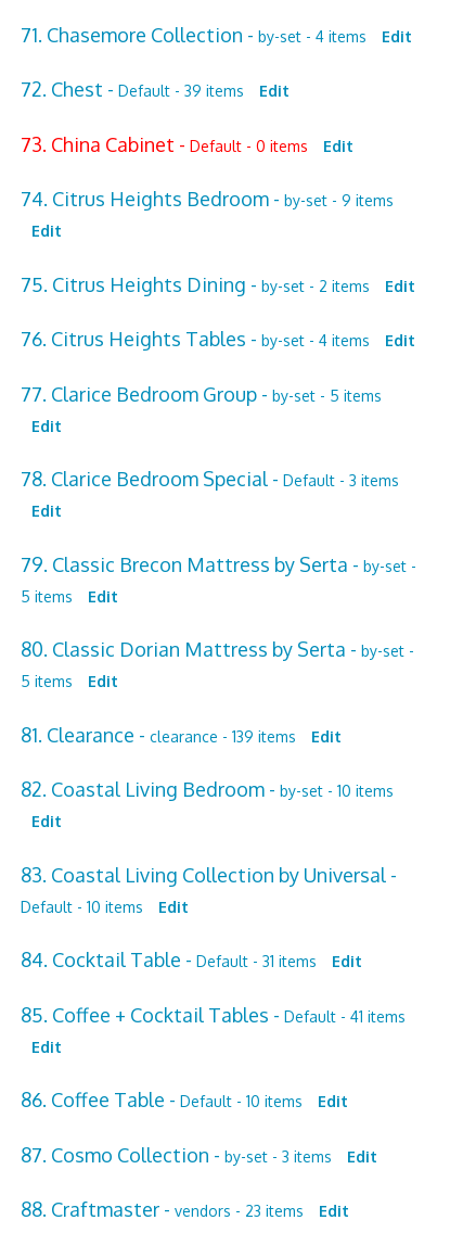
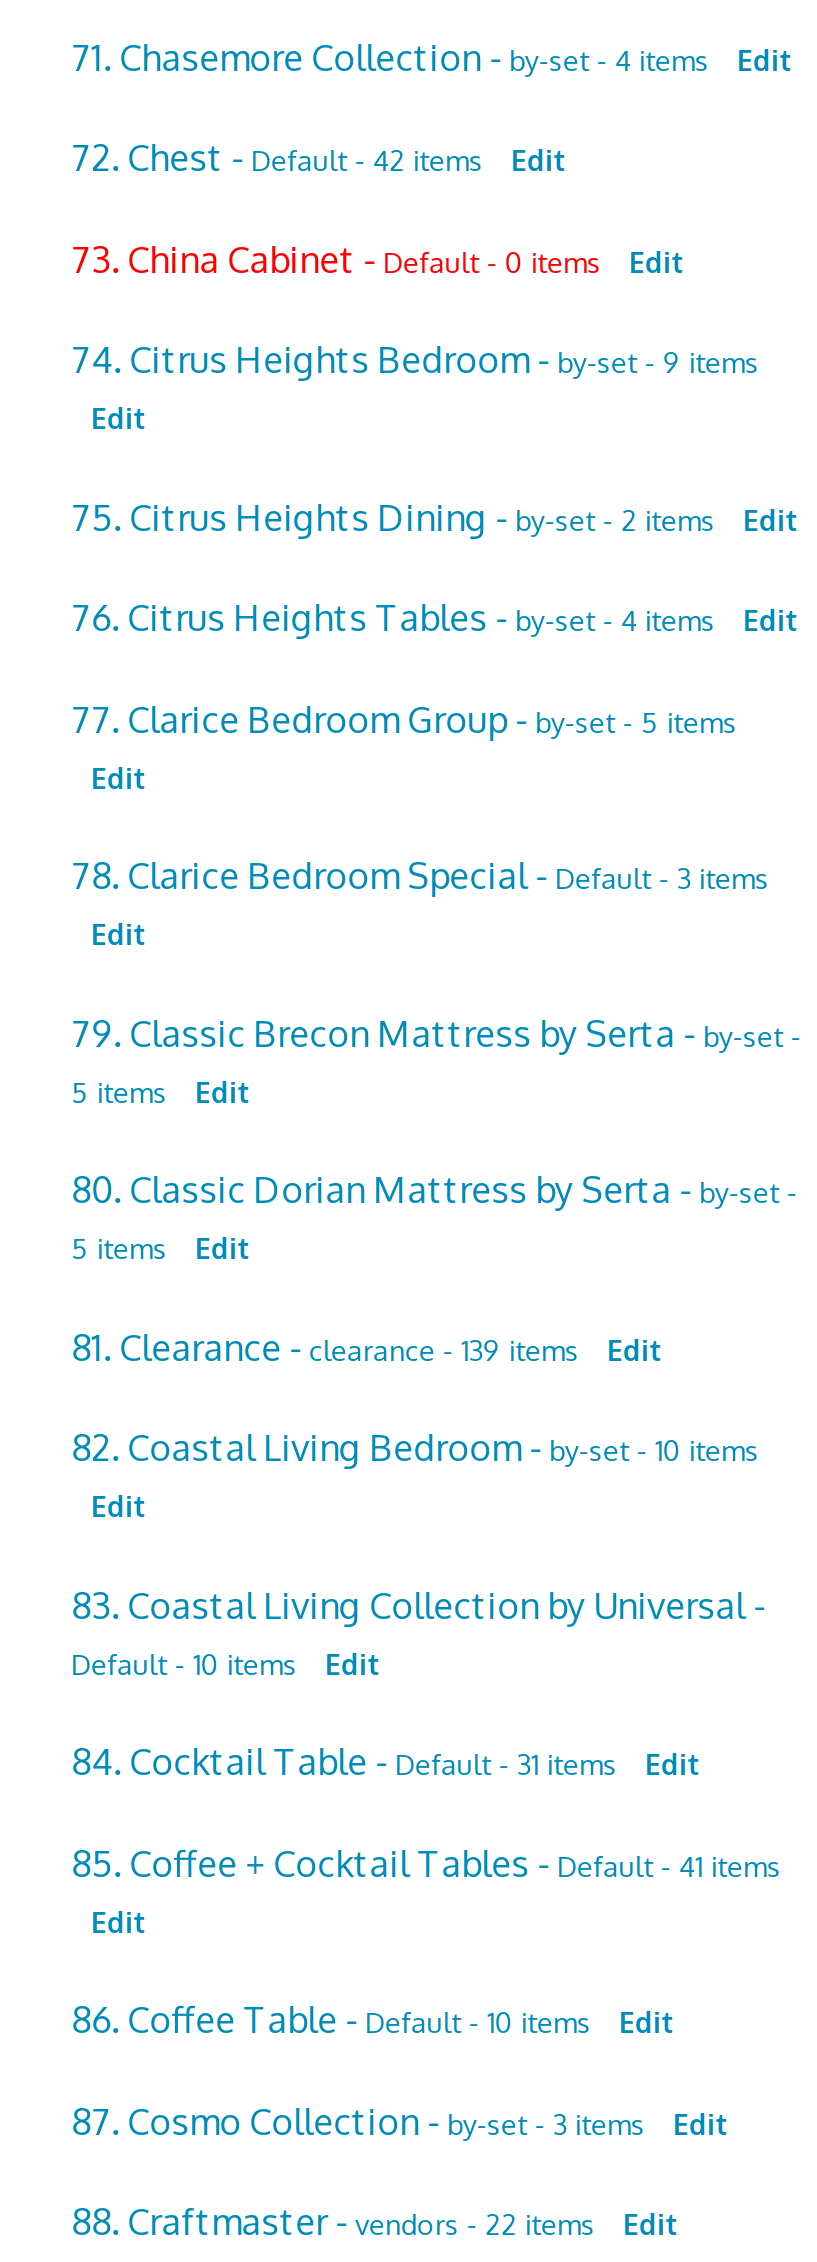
- 72. Chest - Default - 39 items
+ 72. Chest - Default - 42 items

- 88. Craftmaster - vendors - 23 items
+ 88. Craftmaster - vendors - 22 items
